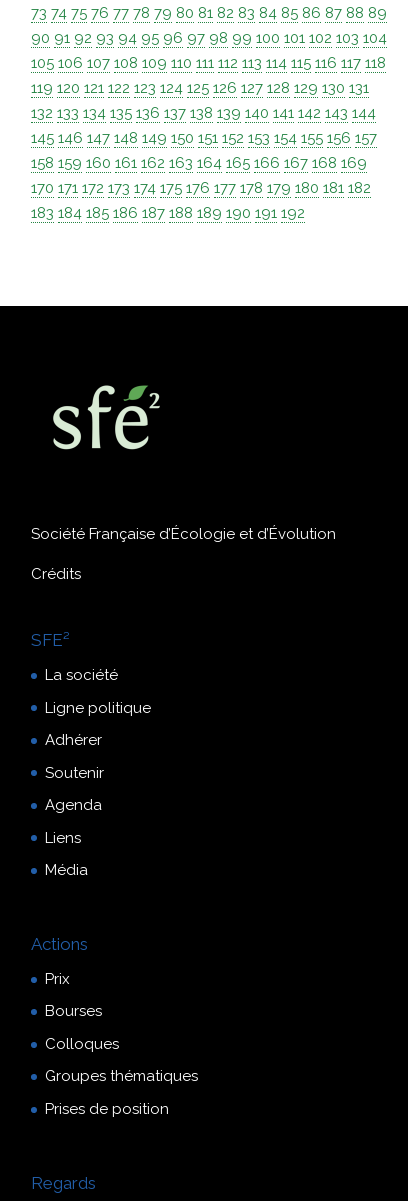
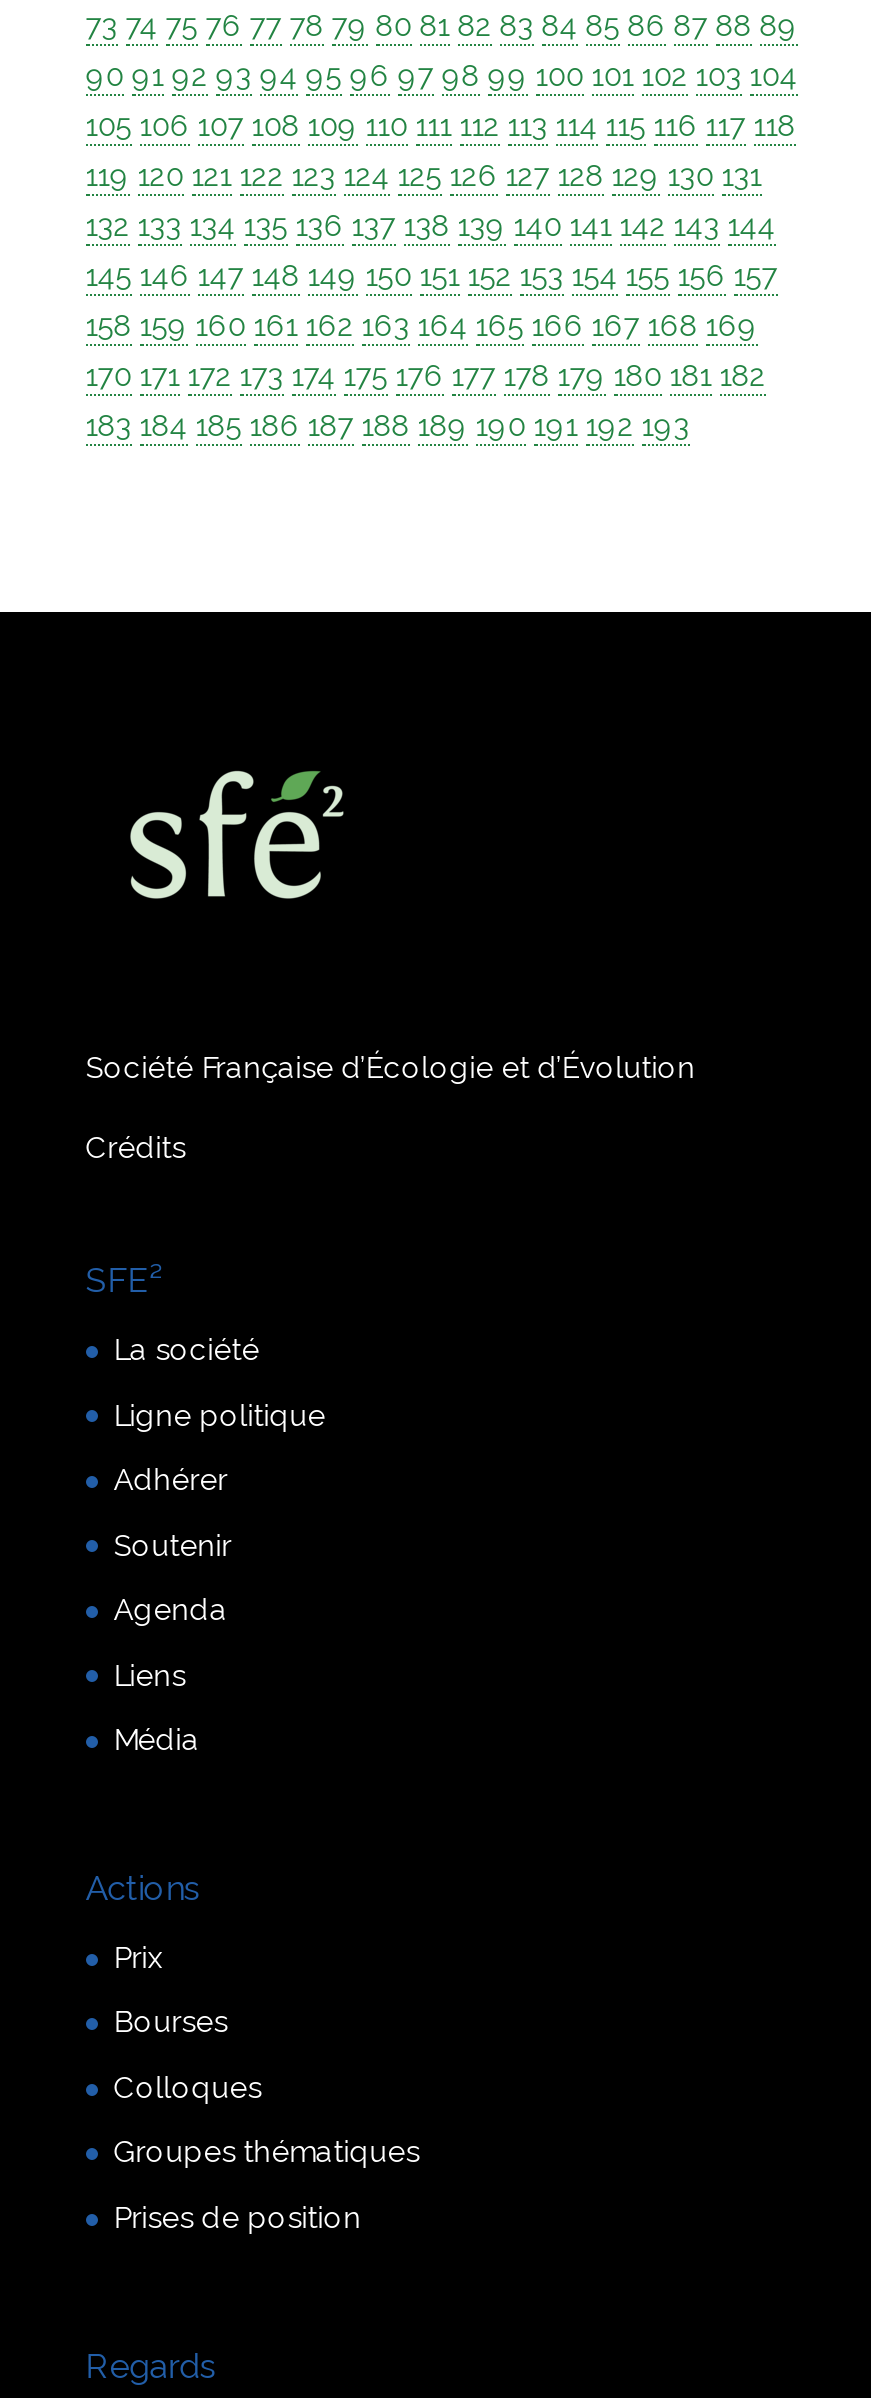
- 183 184 185 186 187 188 189 190 191 192
+ 183 184 185 186 187 188 189 190 191 192 193
